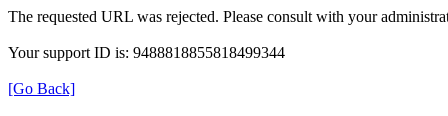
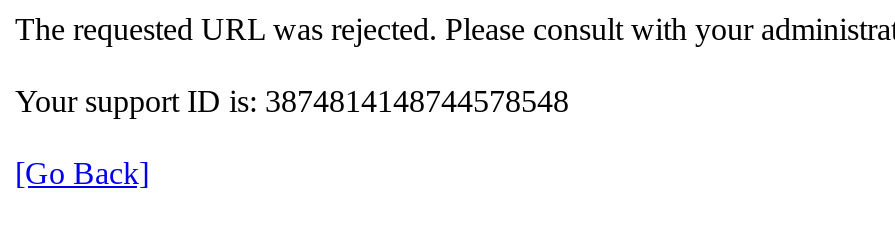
- Your support ID is: 9488818855818499344
+ Your support ID is: 3874814148744578548
